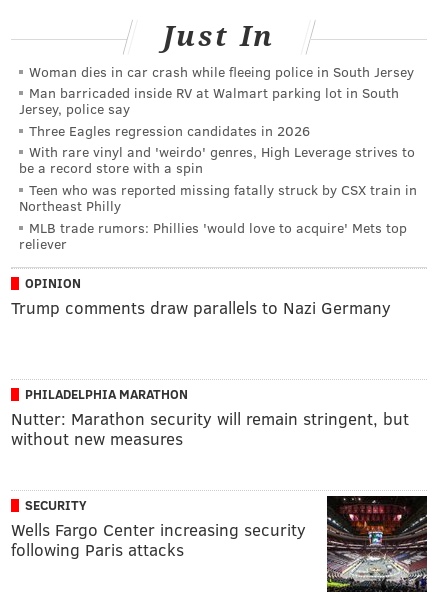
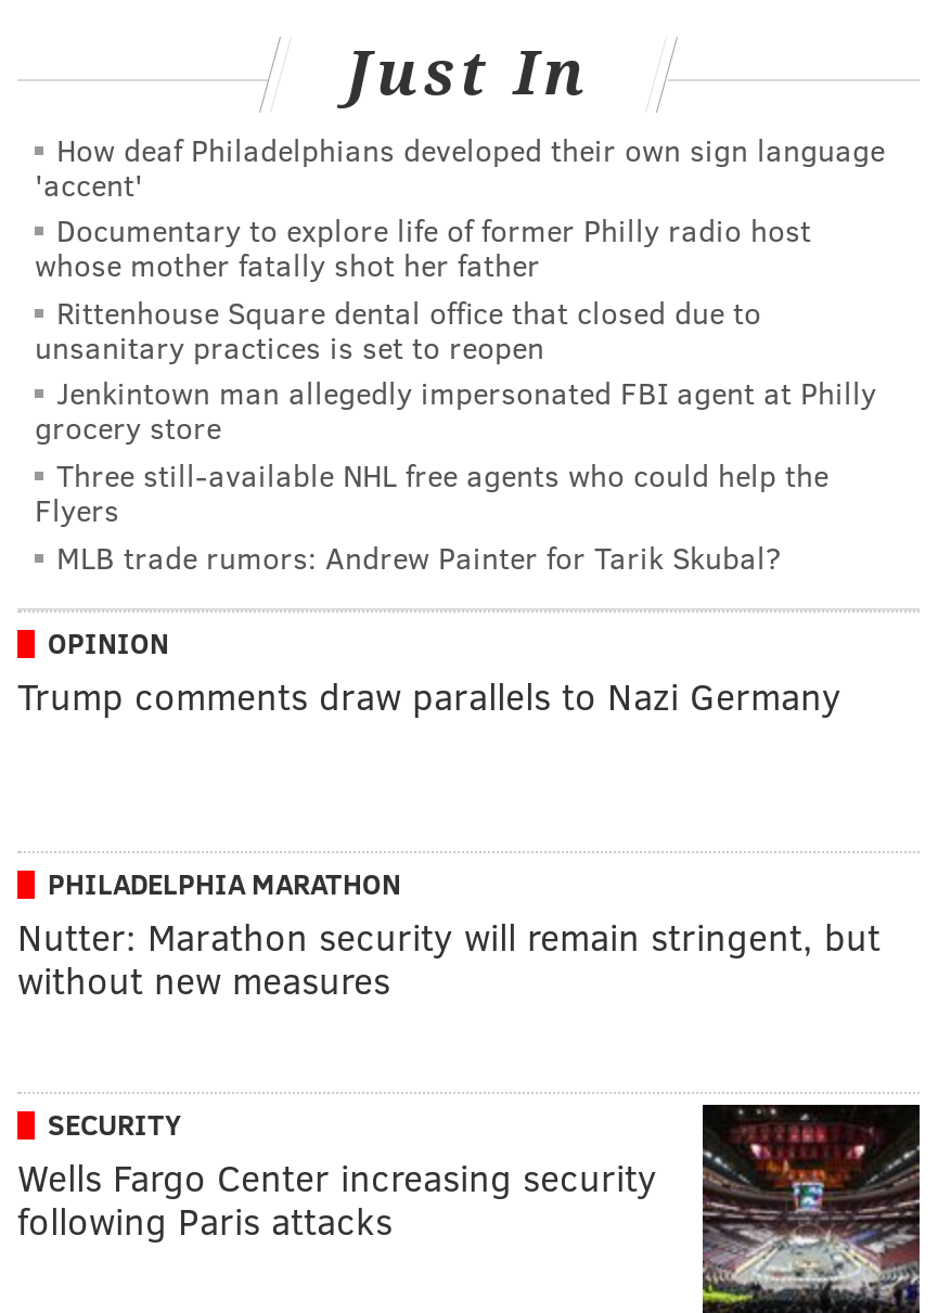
- Woman dies in car crash while fleeing police in South Jersey
- Man barricaded inside RV at Walmart parking lot in South
- Jersey, police say
- Three Eagles regression candidates in 2026
- With rare vinyl and 'weirdo' genres, High Leverage strives to
- be a record store with a spin
- Teen who was reported missing fatally struck by CSX train in
- Northeast Philly
- MLB trade rumors: Phillies 'would love to acquire' Mets top
- reliever
+ How deaf Philadelphians developed their own sign language
+ 'accent'
+ Documentary to explore life of former Philly radio host
+ whose mother fatally shot her father
+ Rittenhouse Square dental office that closed due to
+ unsanitary practices is set to reopen
+ Jenkintown man allegedly impersonated FBI agent at Philly
+ grocery store
+ Three still-available NHL free agents who could help the
+ Flyers
+ MLB trade rumors: Andrew Painter for Tarik Skubal?
